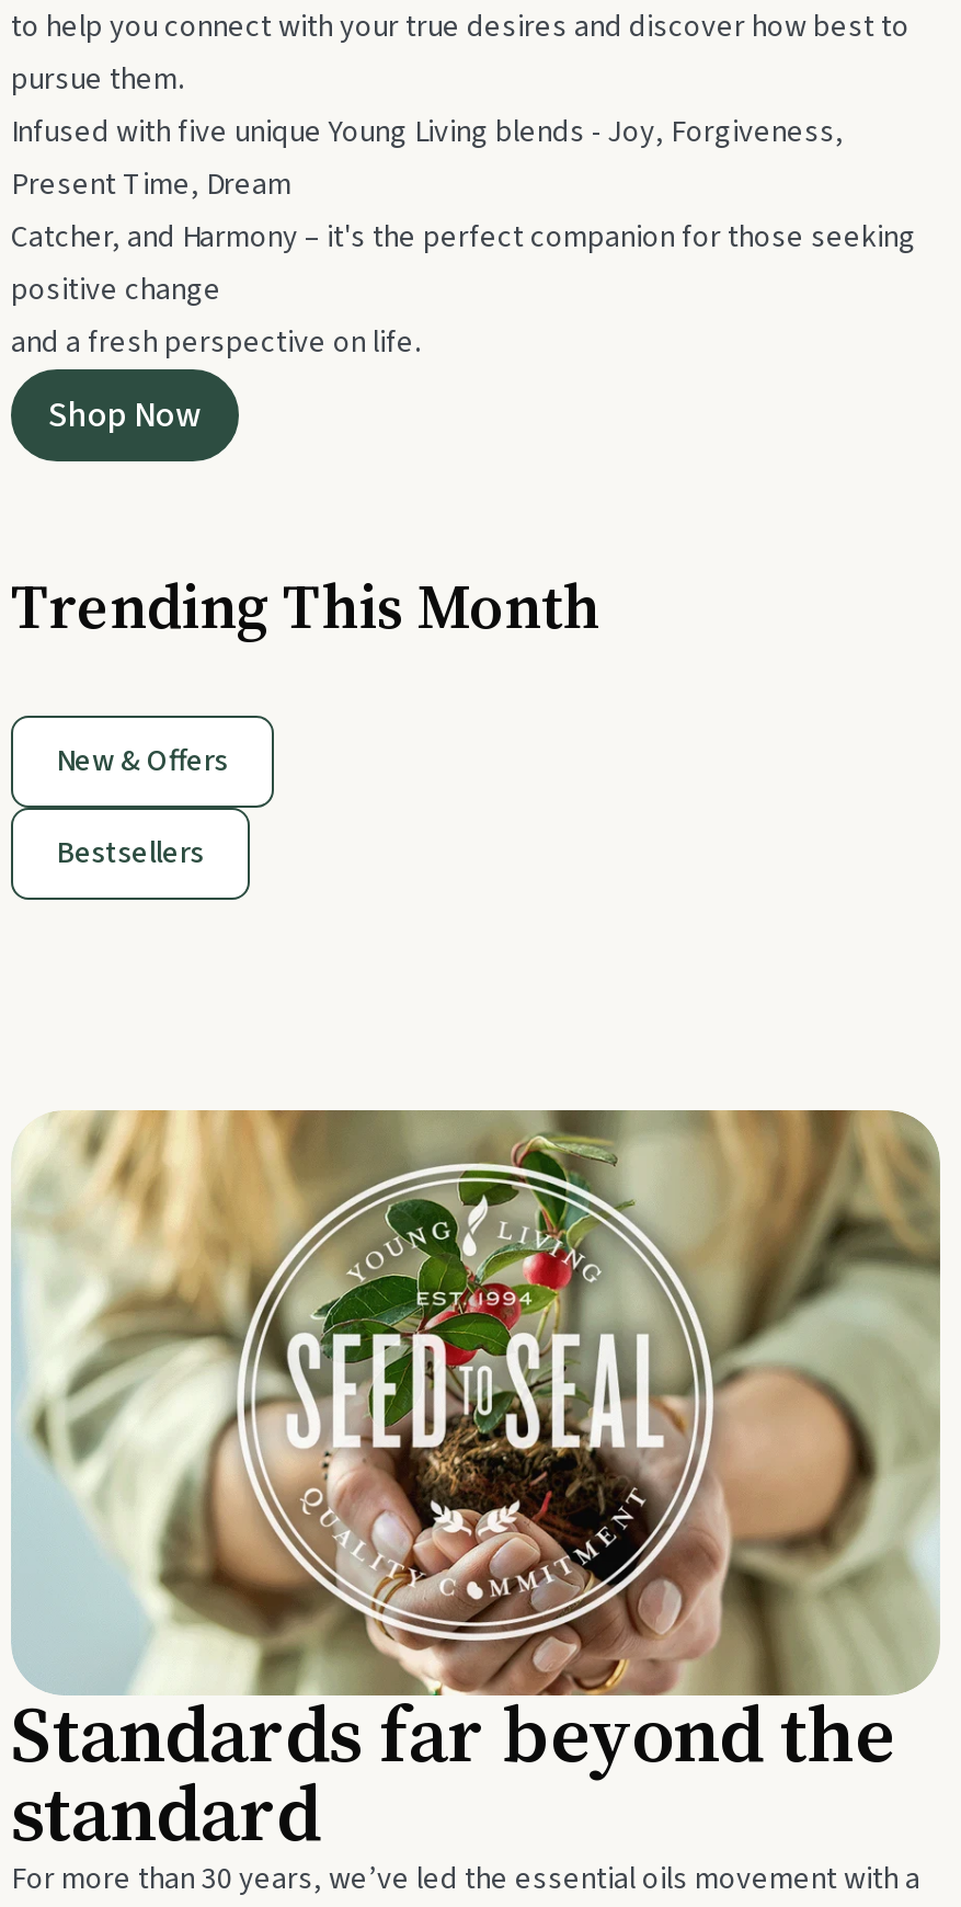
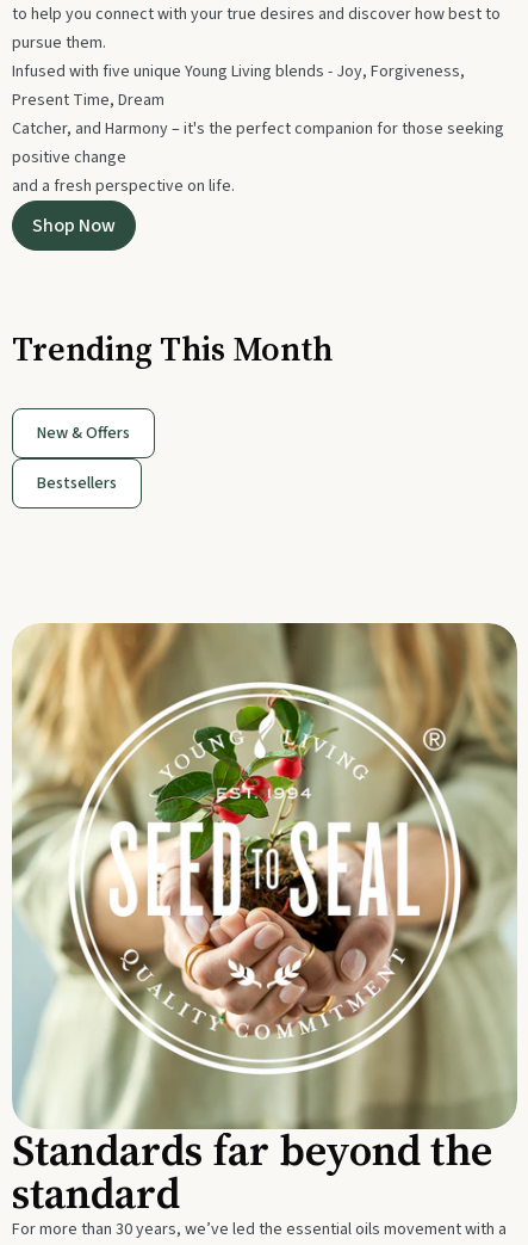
- [image]
+ [image]
